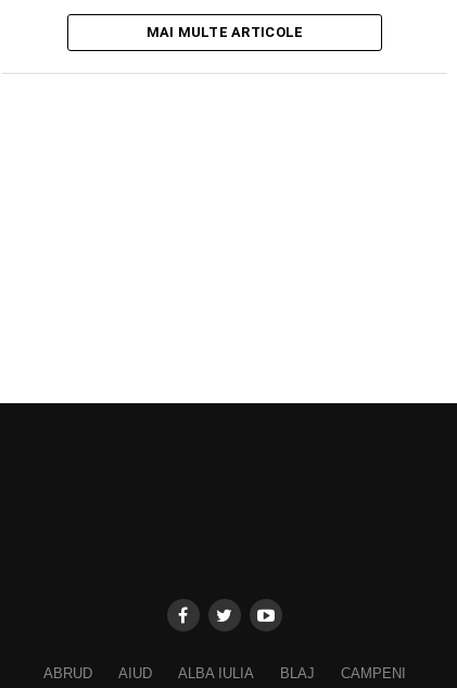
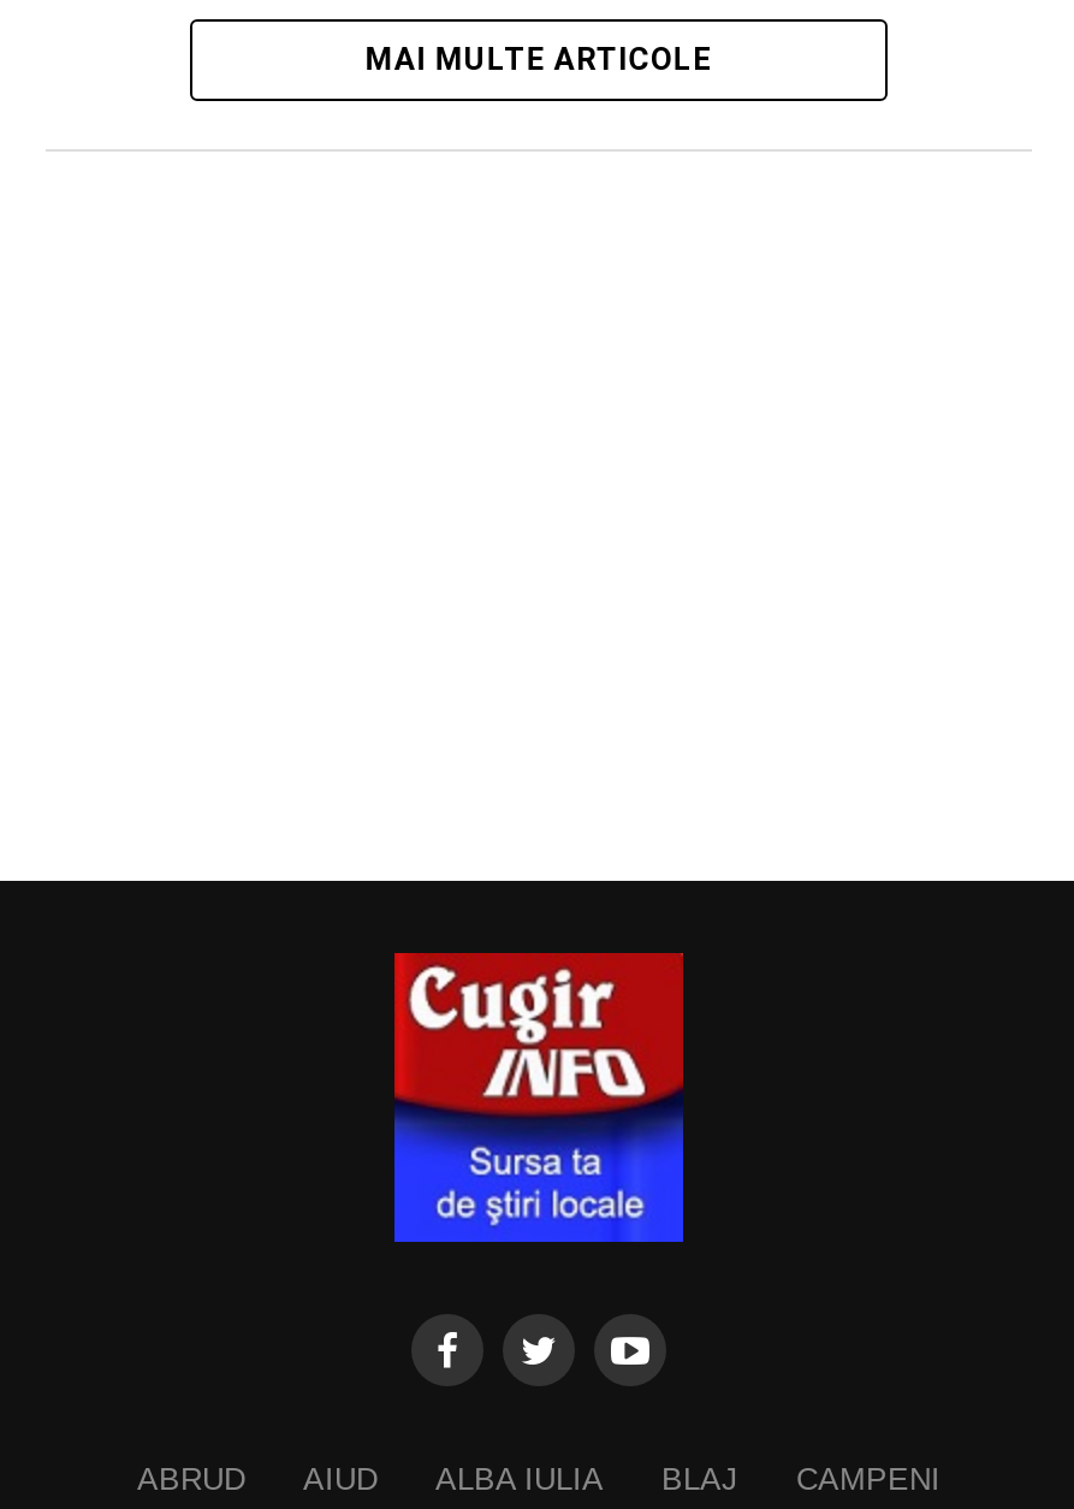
+ [image]
